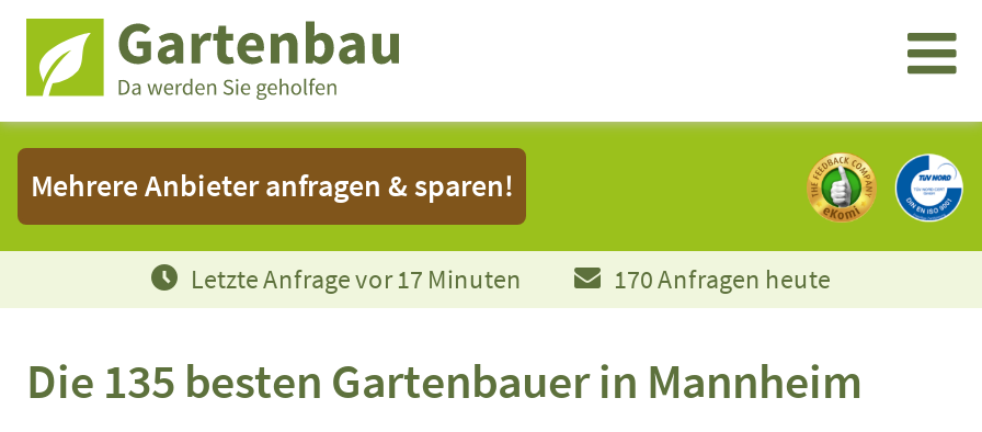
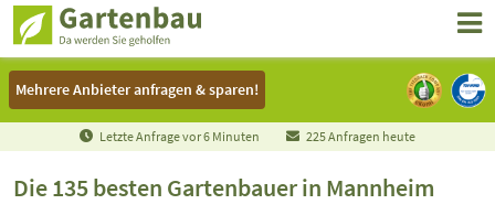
- Letzte Anfrage vor 17 Minuten
- 170 Anfragen heute
+ Letzte Anfrage vor6 Minuten
+ 225 Anfragen heute
